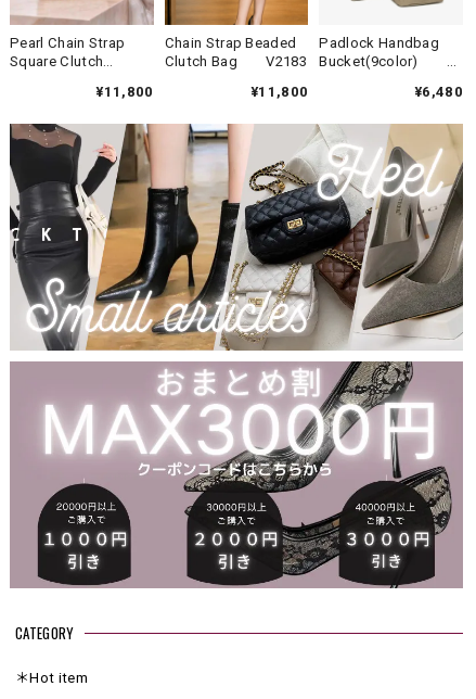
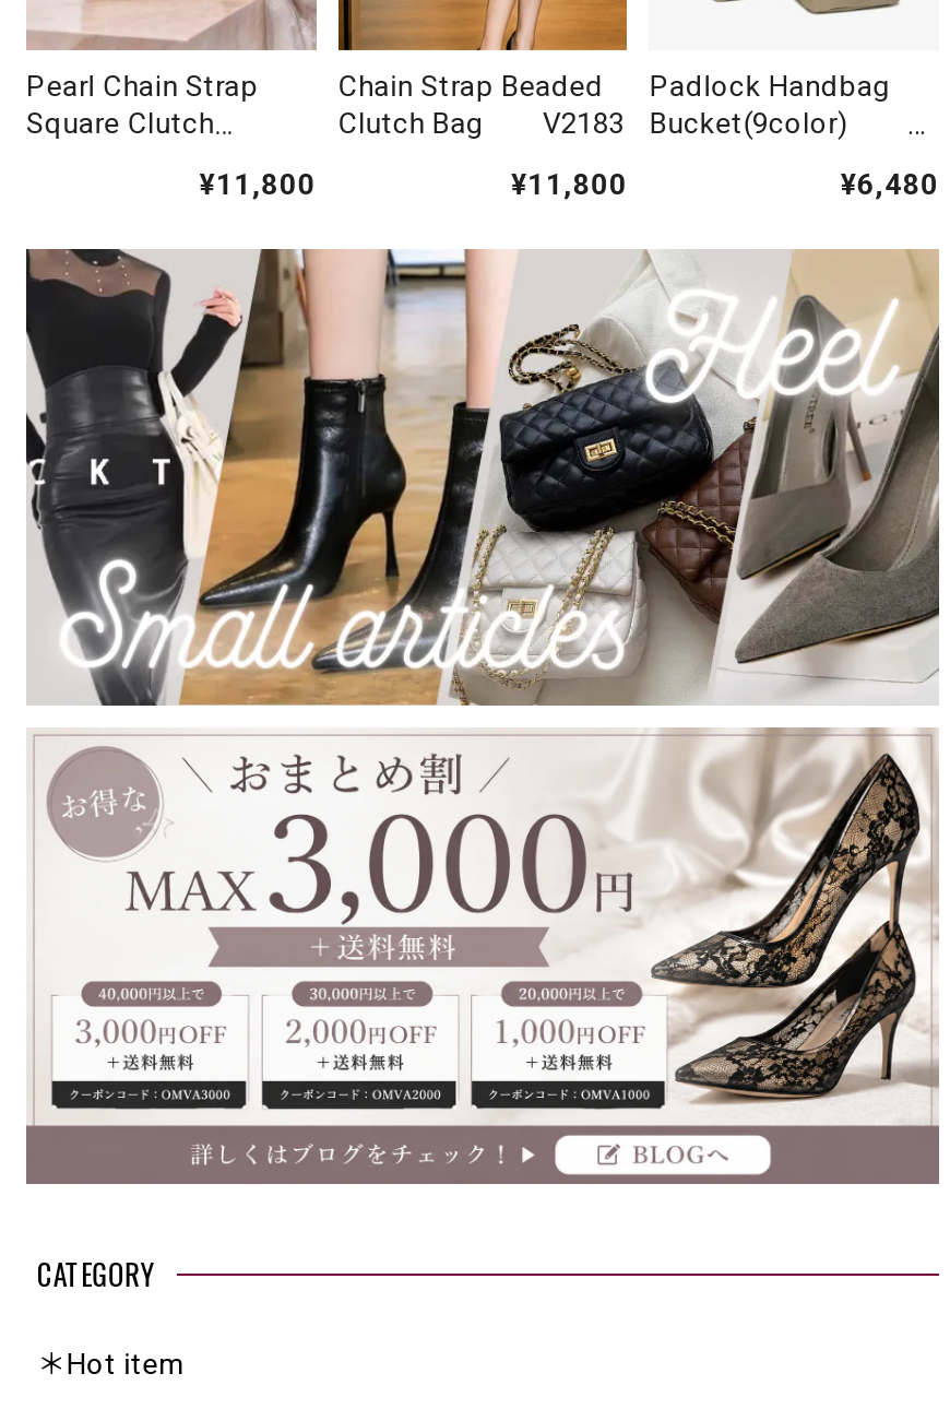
- [image]
+ [image]
